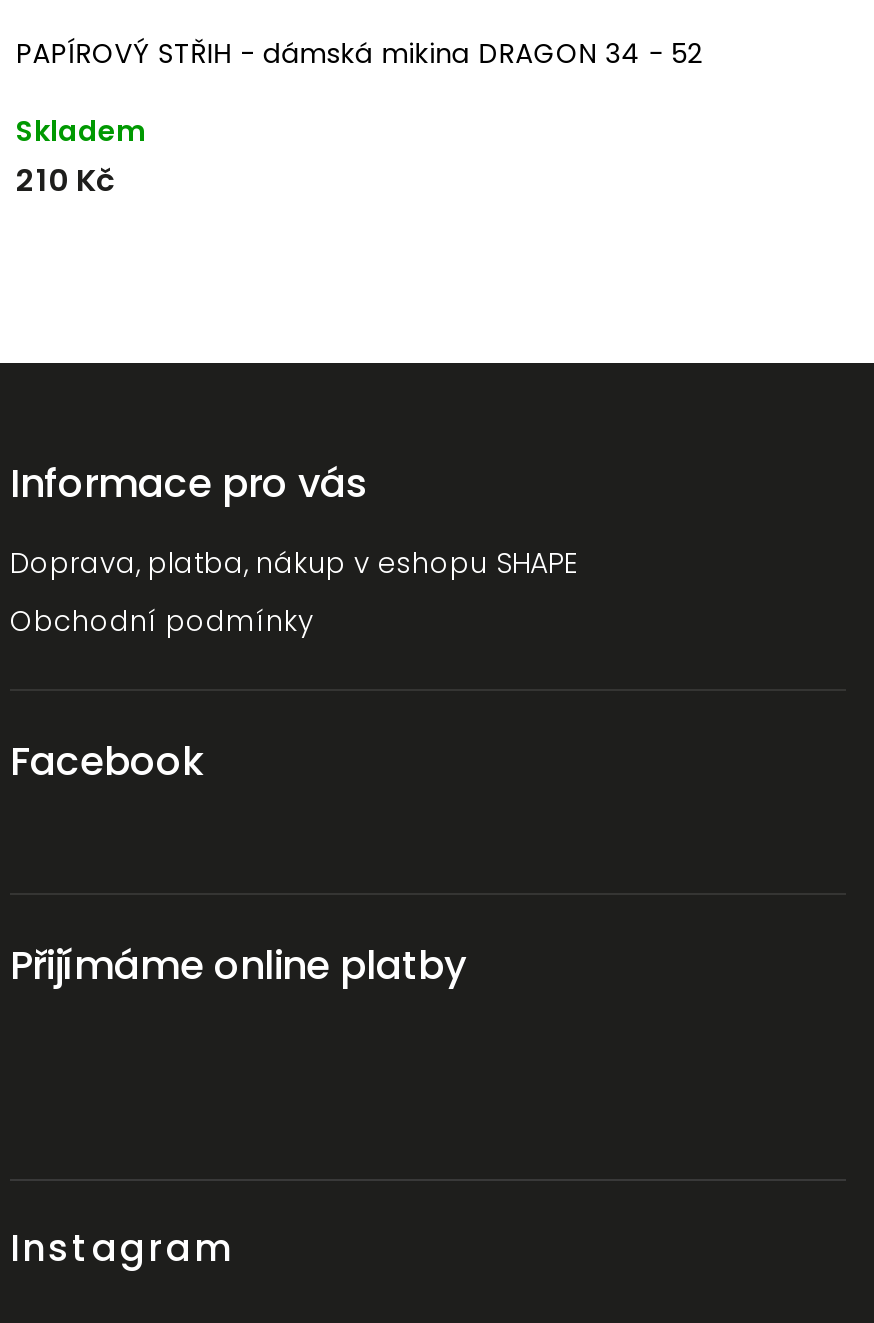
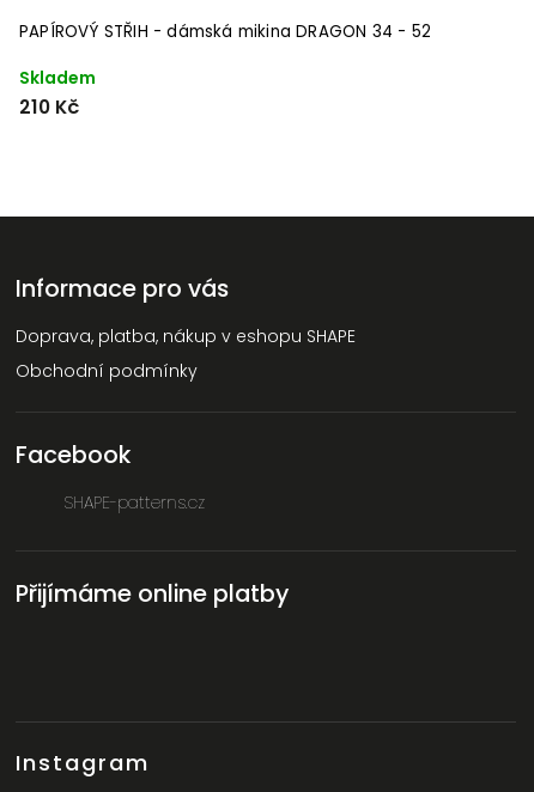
+ SHAPE-patterns.cz
